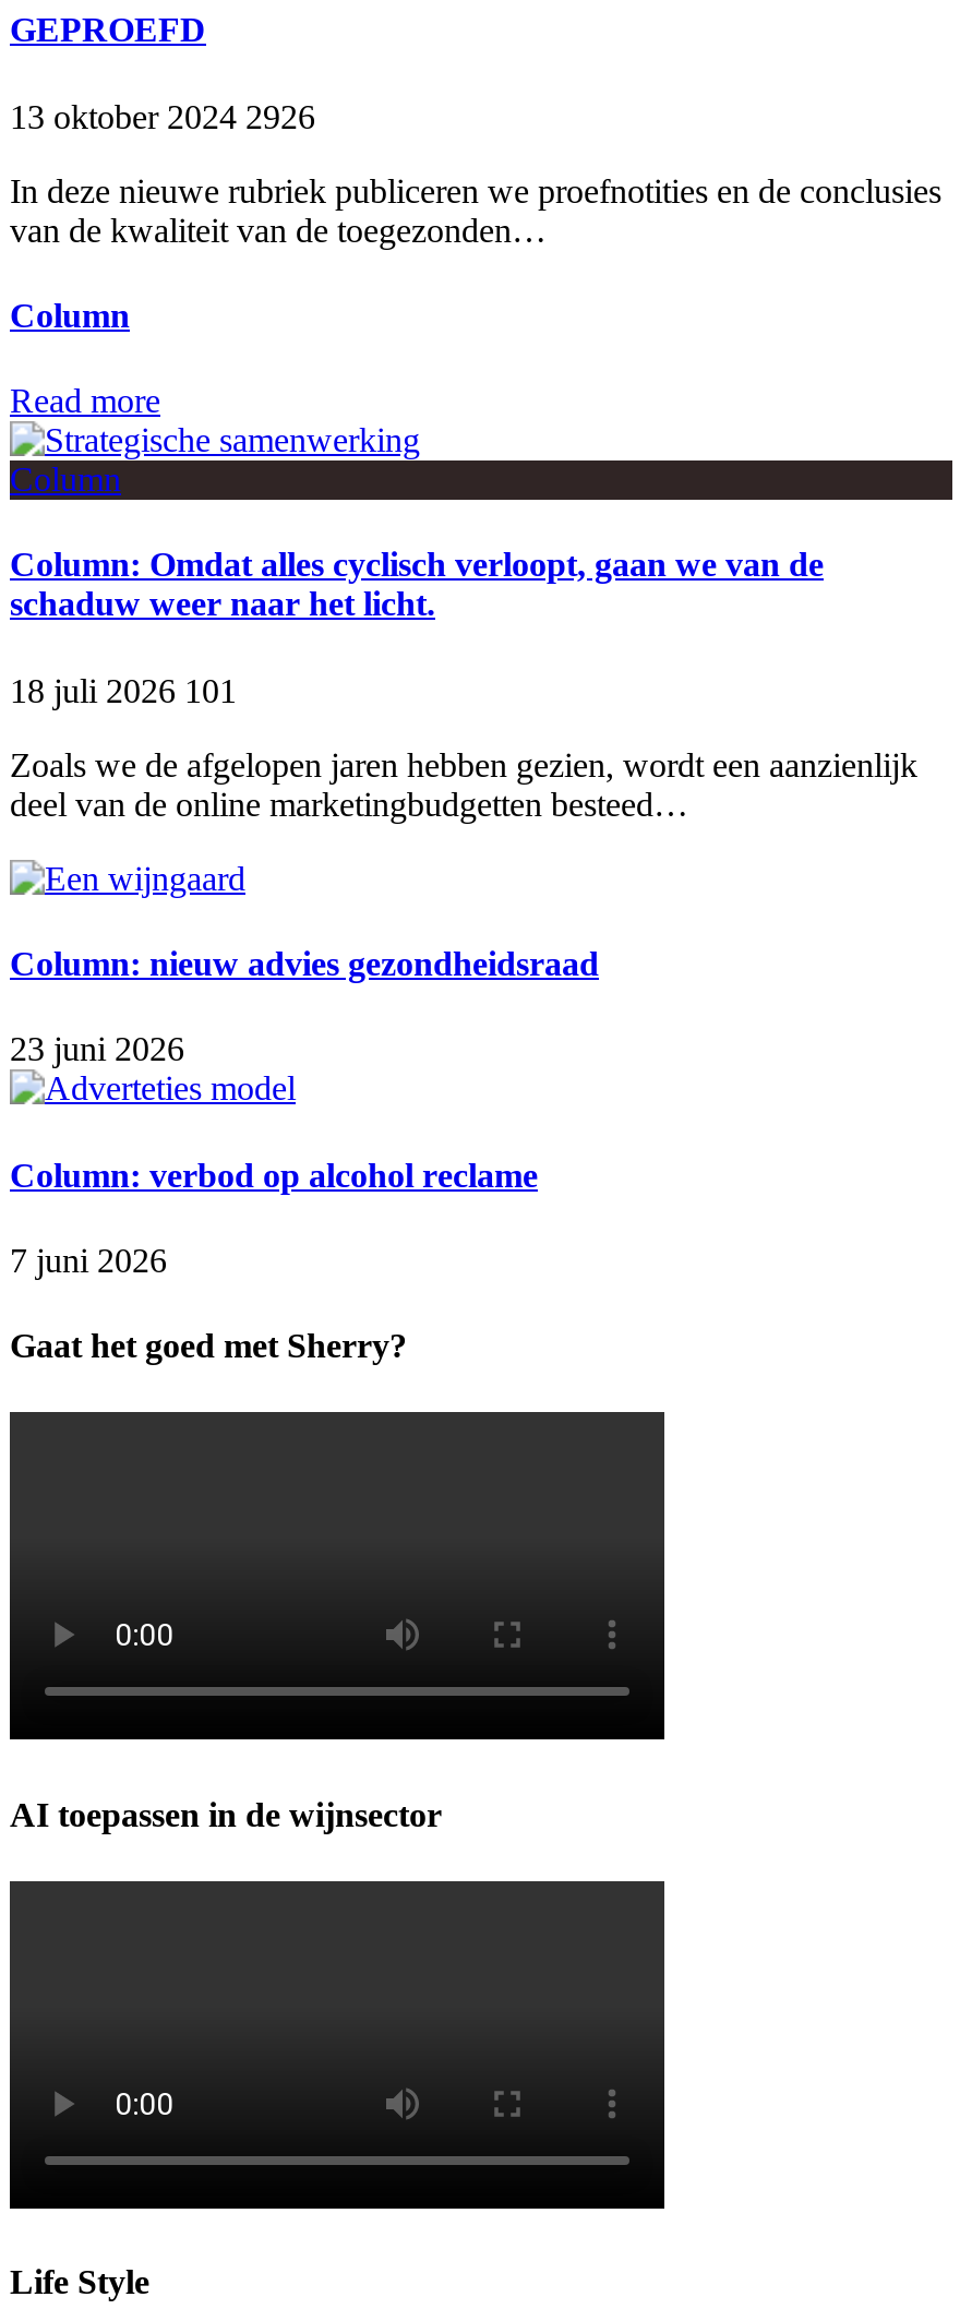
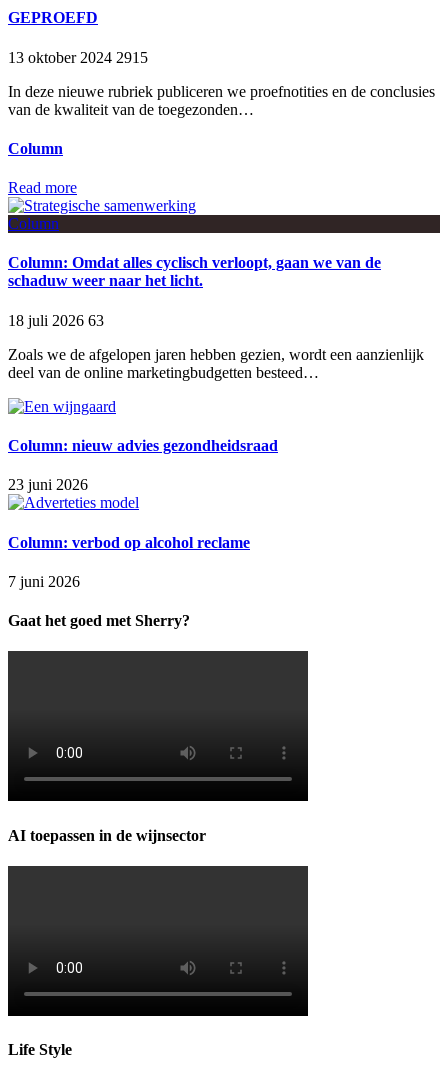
- 13 oktober 2024 2926
+ 13 oktober 2024 2915

- 18 juli 2026 101
+ 18 juli 2026 63
